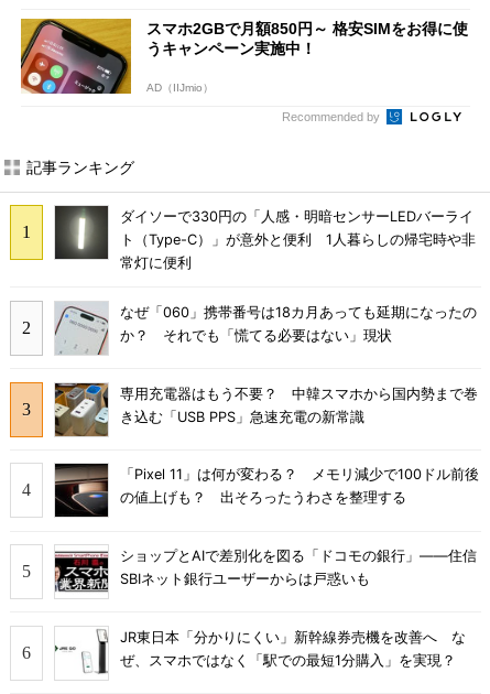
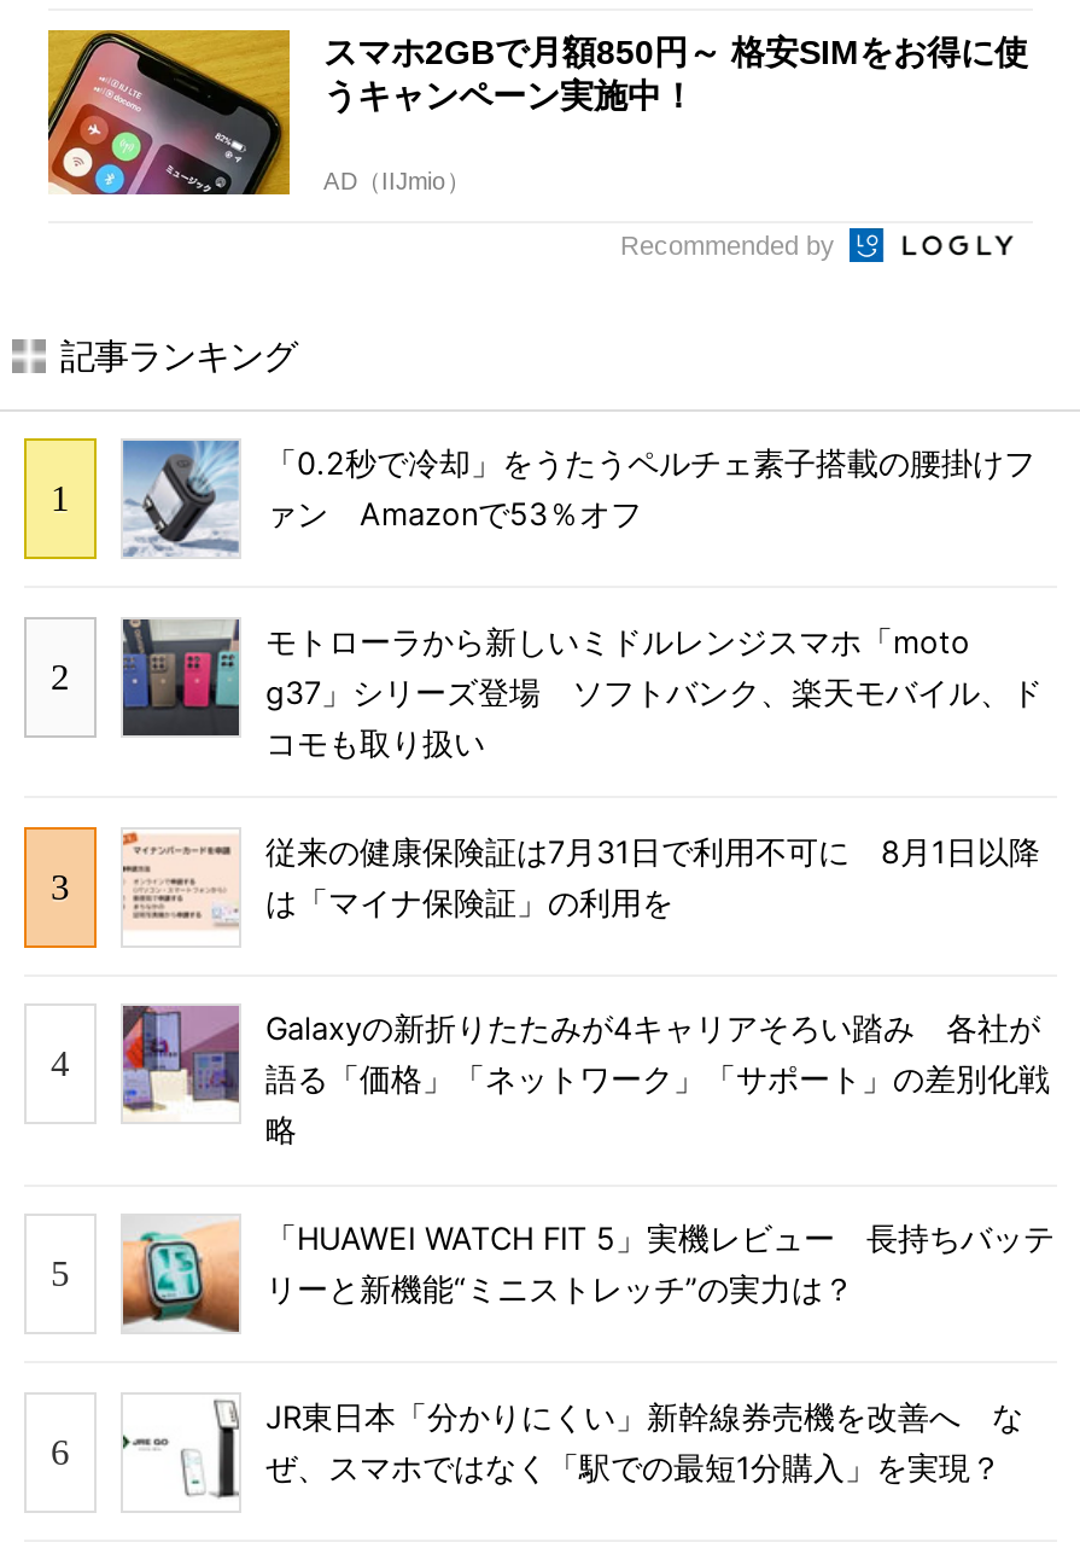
- [image]
- ダイソーで330円の「人感・明暗センサーLEDバーライ
- ト（Type-C）」が意外と便利 1人暮らしの帰宅時や非
- 常灯に便利
+ [image]
+ 「0.2秒で冷却」をうたうペルチェ素子搭載の腰掛けフ
+ ァン Amazonで53％オフ

- [image]
- なぜ「060」携帯番号は18カ月あっても延期になったの
- か？ それでも「慌てる必要はない」現状
+ [image]
+ モトローラから新しいミドルレンジスマホ「moto
+ g37」シリーズ登場 ソフトバンク、楽天モバイル、ド
+ コモも取り扱い

- [image]
- 専用充電器はもう不要？ 中韓スマホから国内勢まで巻
- き込む「USB PPS」急速充電の新常識
+ [image]
+ 従来の健康保険証は7月31日で利用不可に 8月1日以降
+ は「マイナ保険証」の利用を

- [image]
- 「Pixel 11」は何が変わる？ メモリ減少で100ドル前後
- の値上げも？ 出そろったうわさを整理する
+ [image]
+ Galaxyの新折りたたみが4キャリアそろい踏み 各社が
+ 語る「価格」「ネットワーク」「サポート」の差別化戦
+ 略

- [image]
- ショップとAIで差別化を図る「ドコモの銀行」――住信
- SBIネット銀行ユーザーからは戸惑いも
+ [image]
+ 「HUAWEI WATCH FIT 5」実機レビュー 長持ちバッテ
+ リーと新機能“ミニストレッチ”の実力は？
